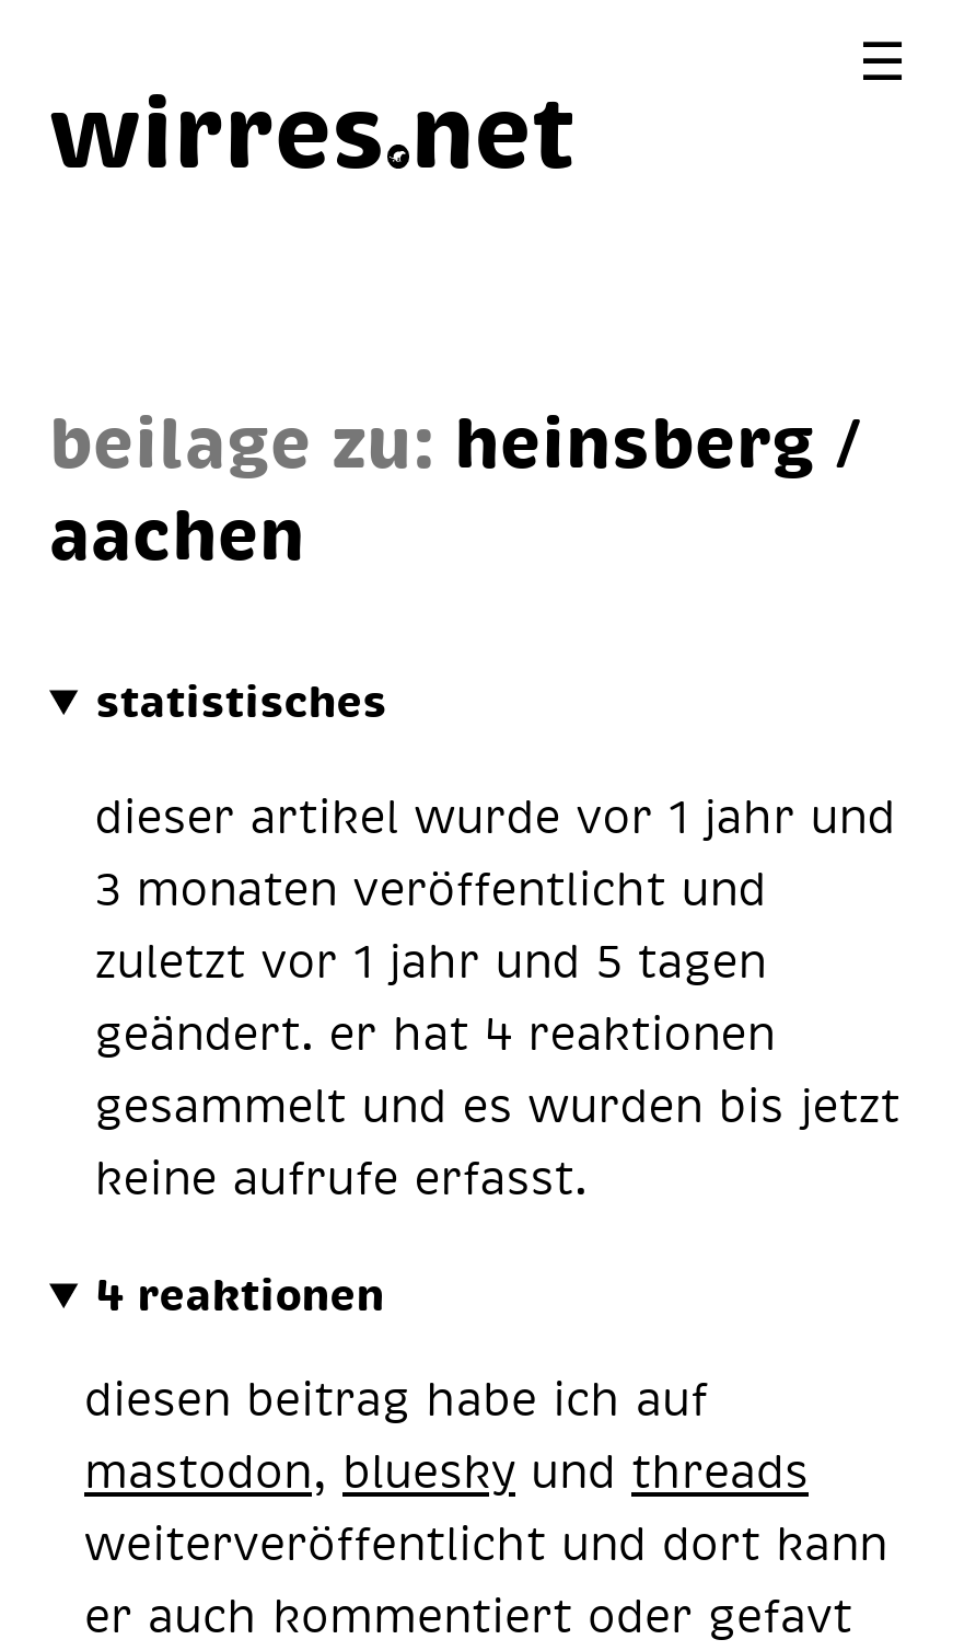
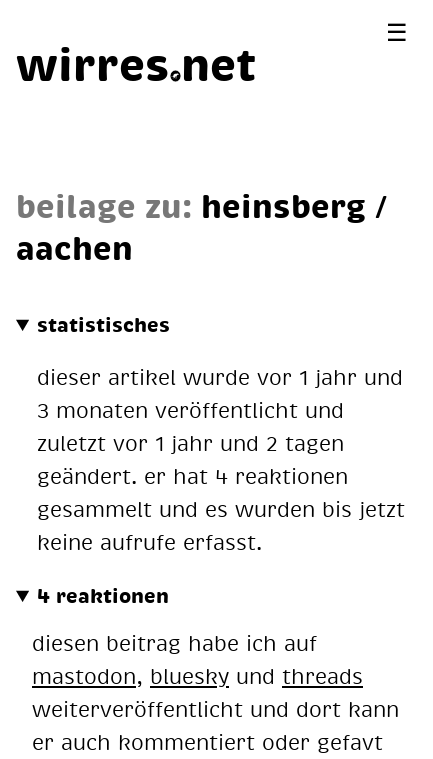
- zuletzt vor 1 jahr und 5 tagen
+ zuletzt vor 1 jahr und 2 tagen
